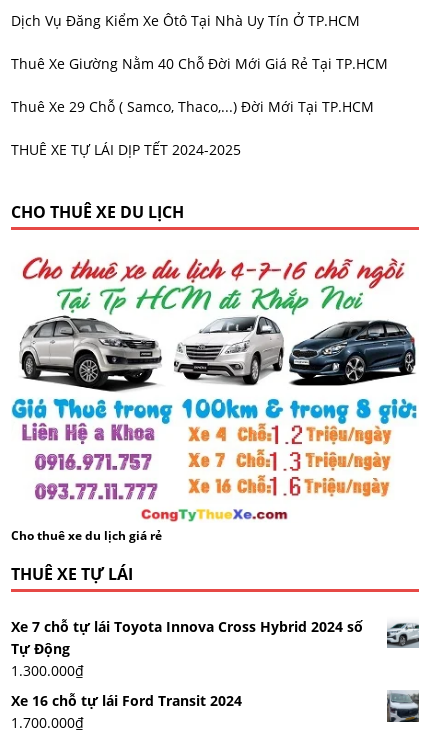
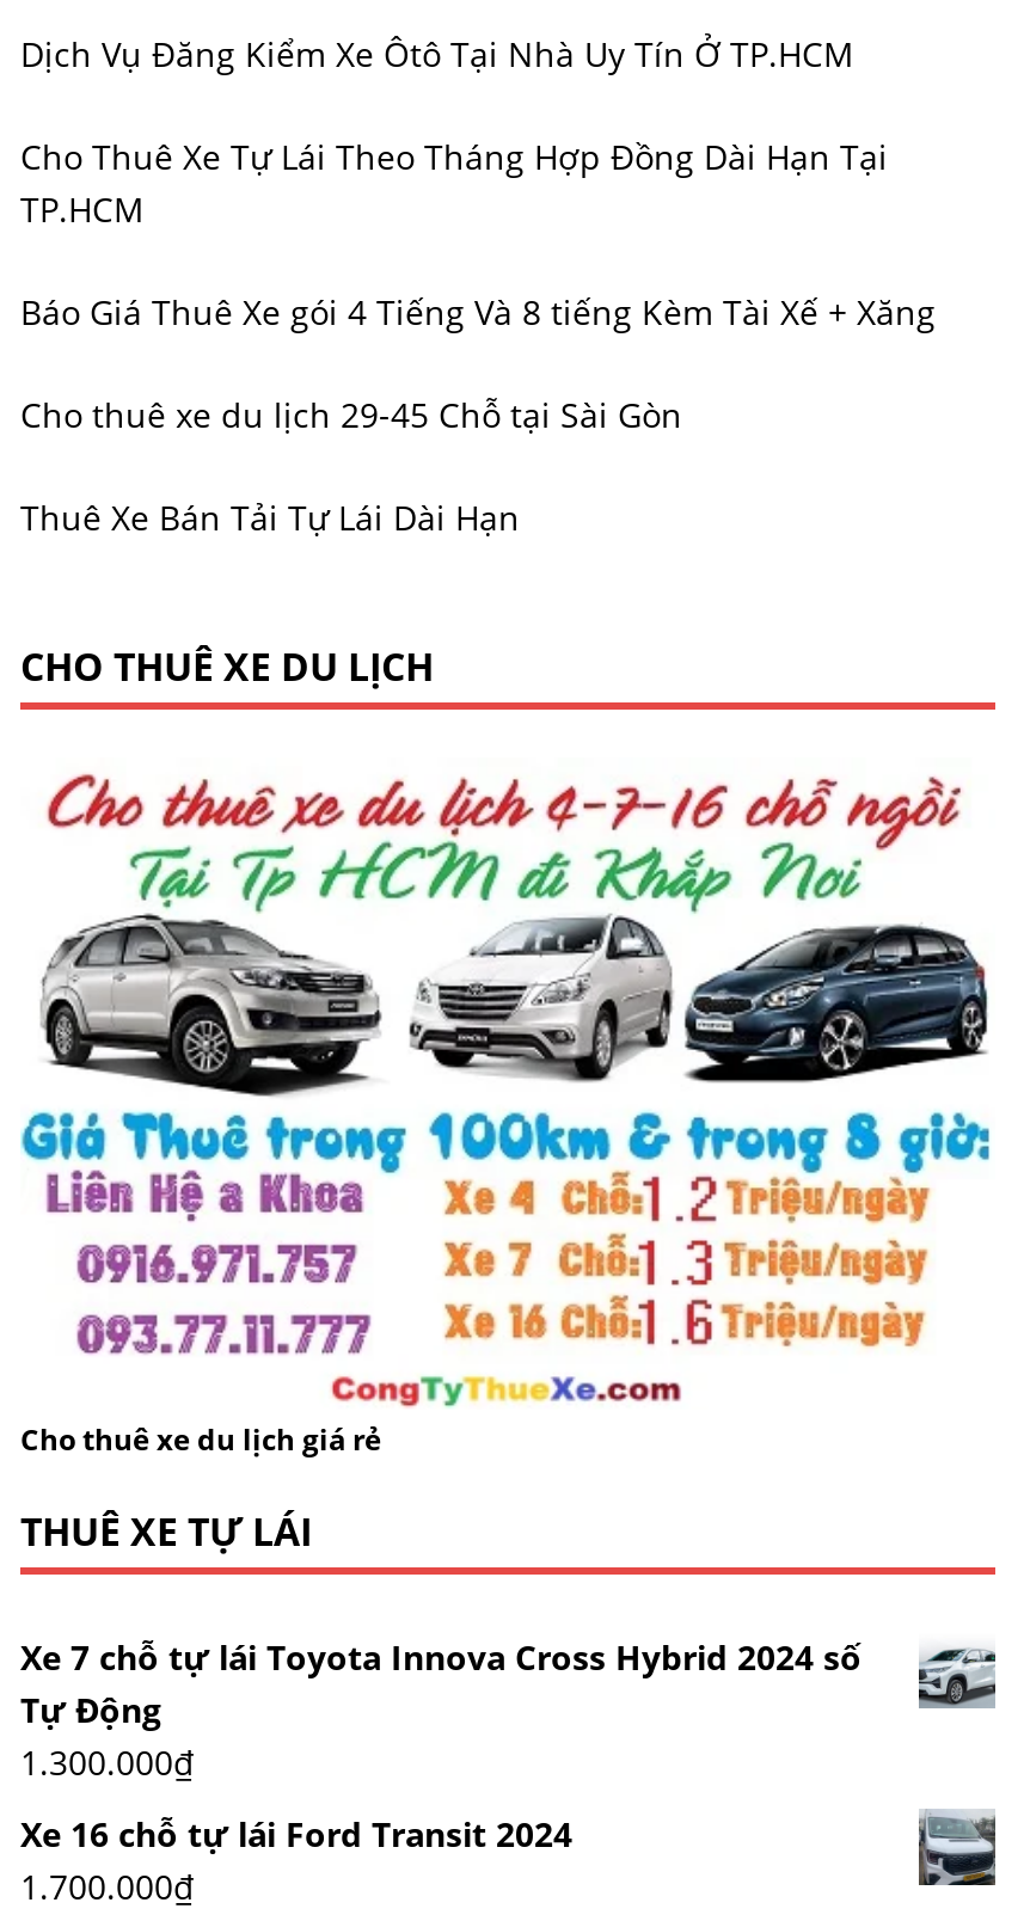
- Thuê Xe Giường Nằm 40 Chỗ Đời Mới Giá Rẻ Tại TP.HCM
- Thuê Xe 29 Chỗ ( Samco, Thaco,...) Đời Mới Tại TP.HCM
- THUÊ XE TỰ LÁI DỊP TẾT 2024-2025
+ Cho Thuê Xe Tự Lái Theo Tháng Hợp Đồng Dài Hạn Tại
+ TP.HCM
+ Báo Giá Thuê Xe gói 4 Tiếng Và 8 tiếng Kèm Tài Xế + Xăng
+ Cho thuê xe du lịch 29-45 Chỗ tại Sài Gòn
+ Thuê Xe Bán Tải Tự Lái Dài Hạn
